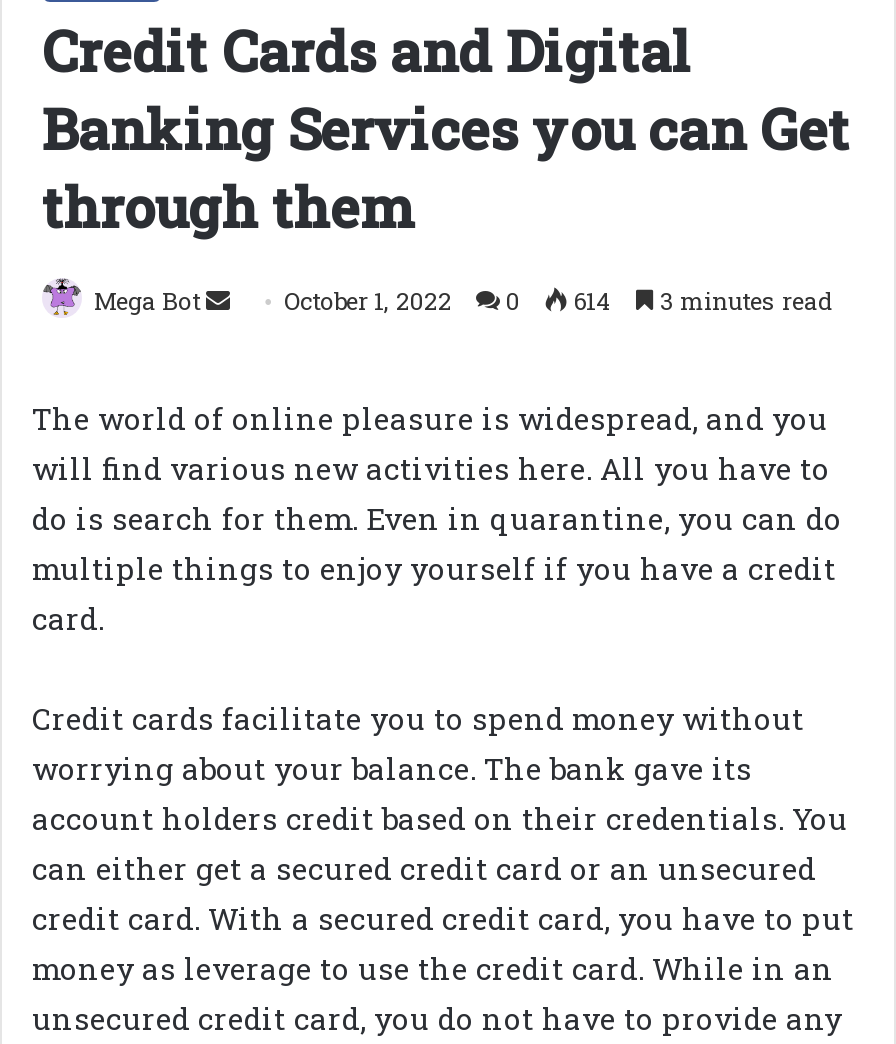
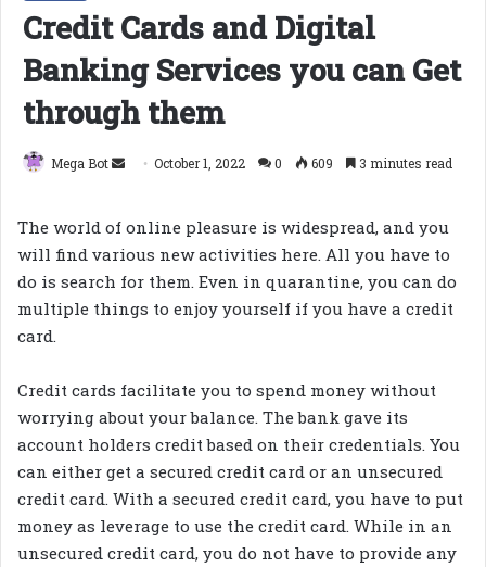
- 614
+ 609
